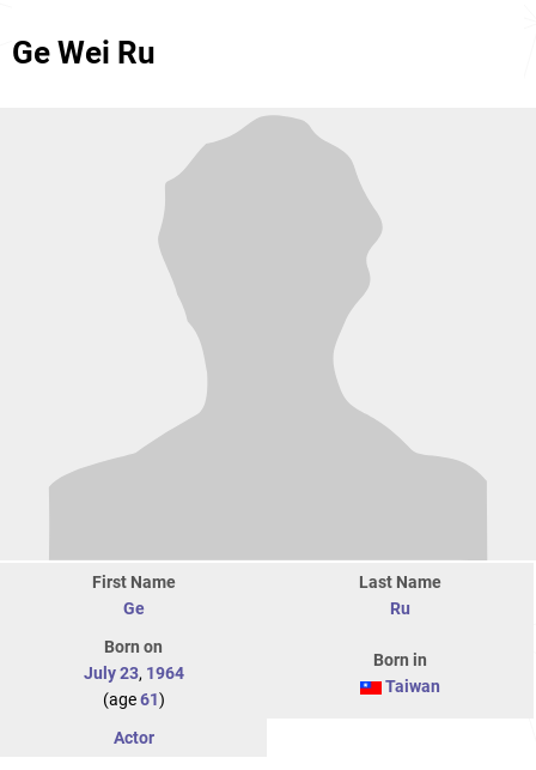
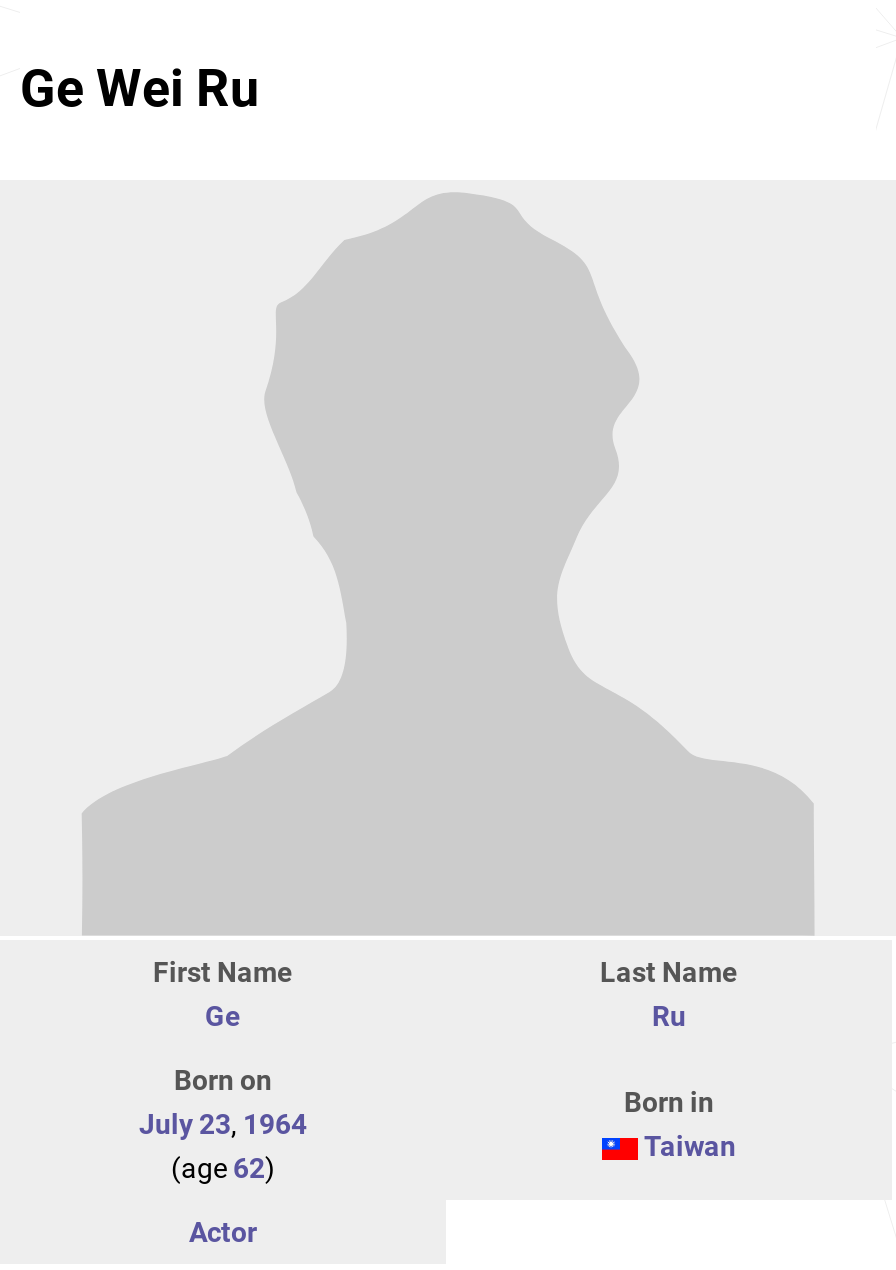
- (age 61)
+ (age 62)
